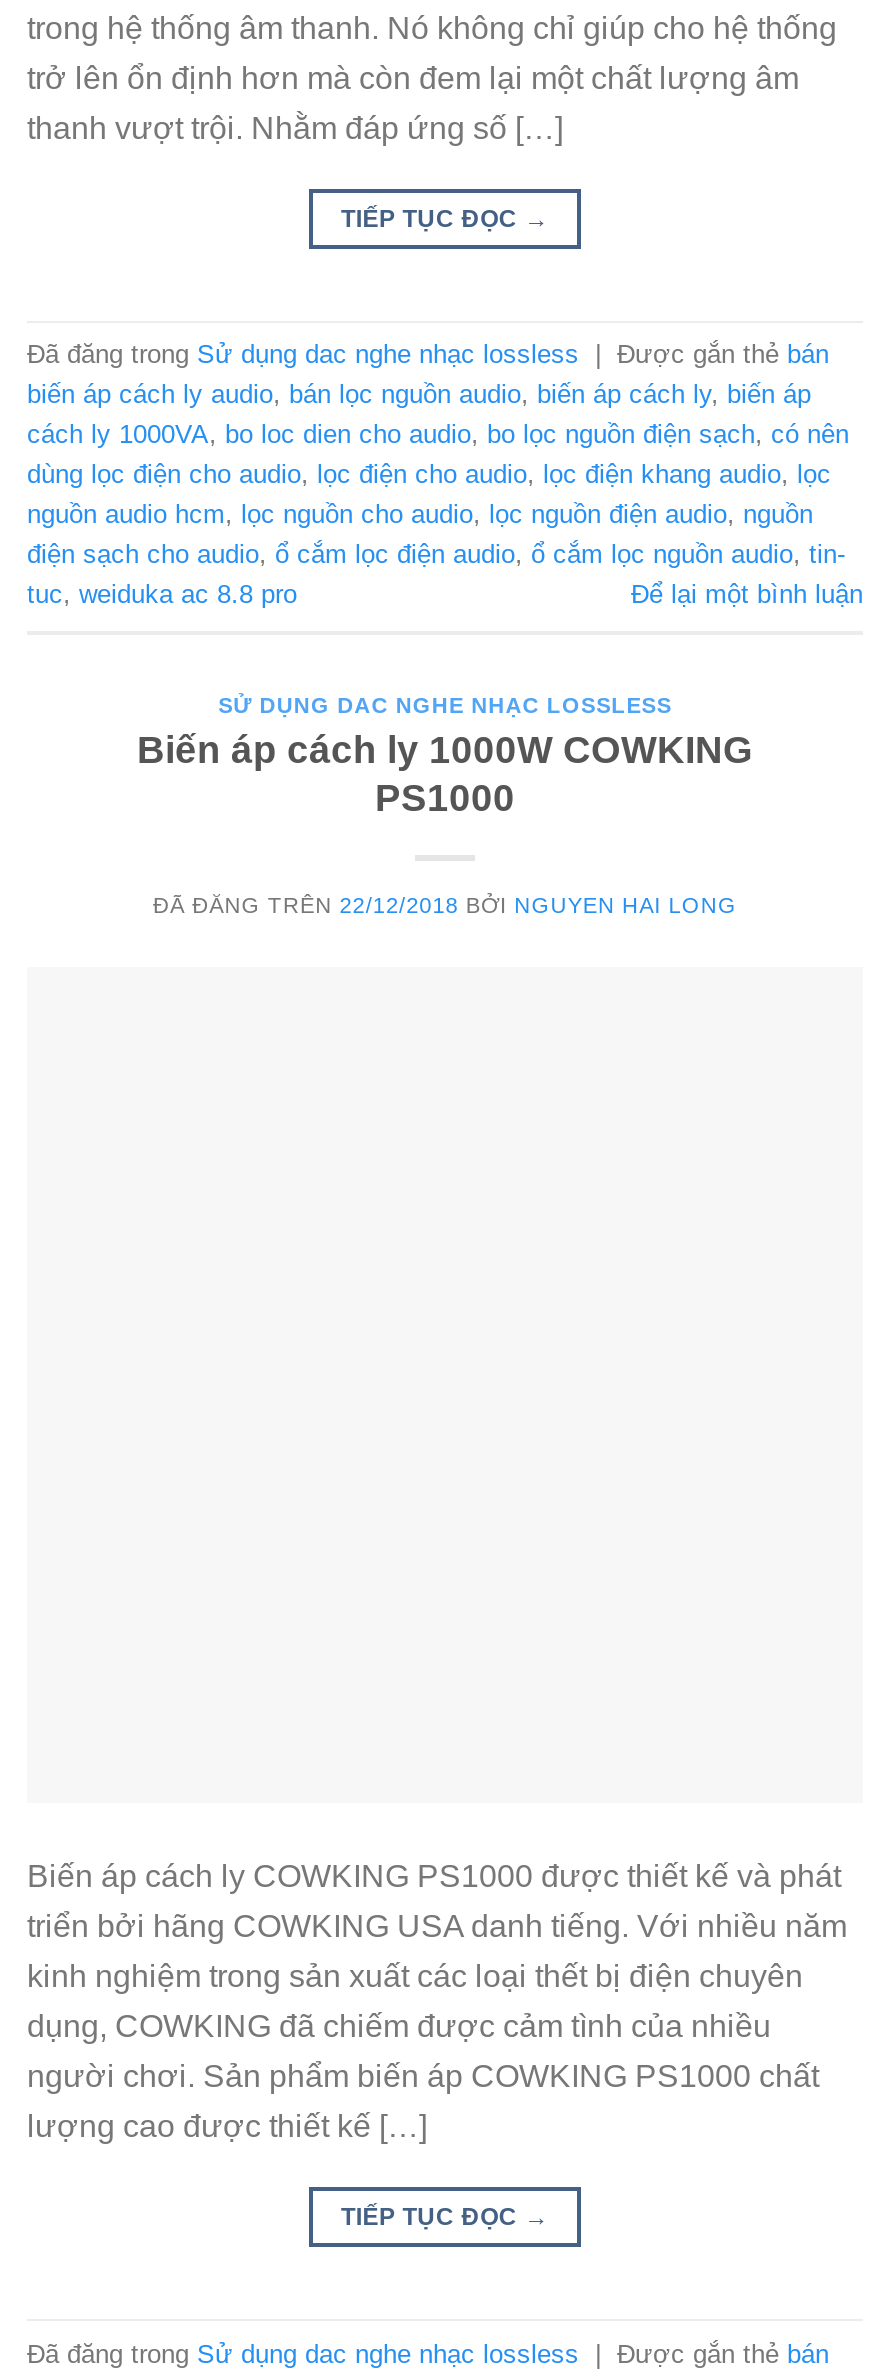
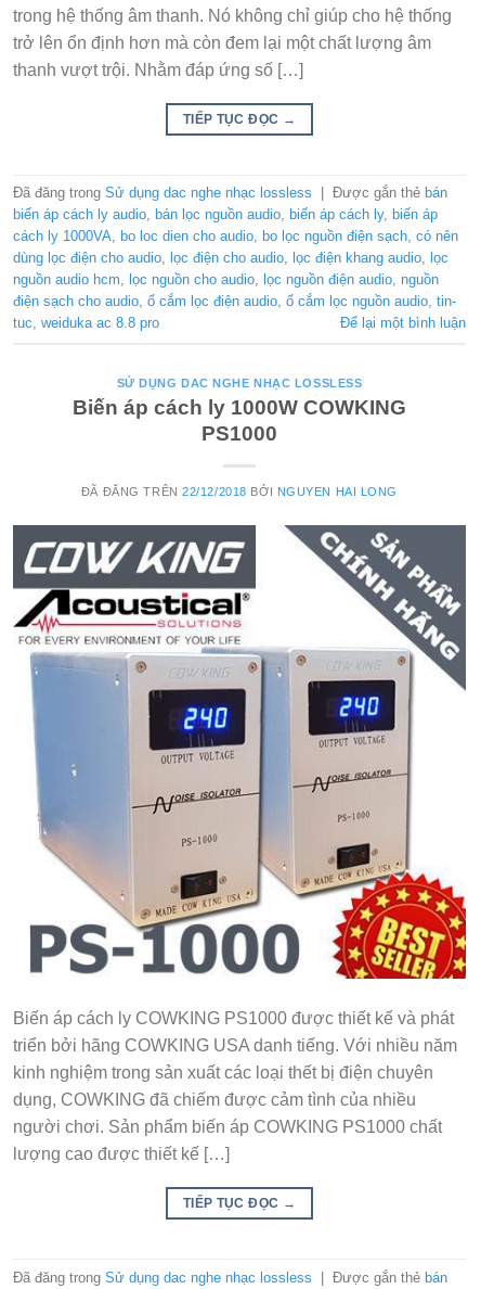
+ [image]
